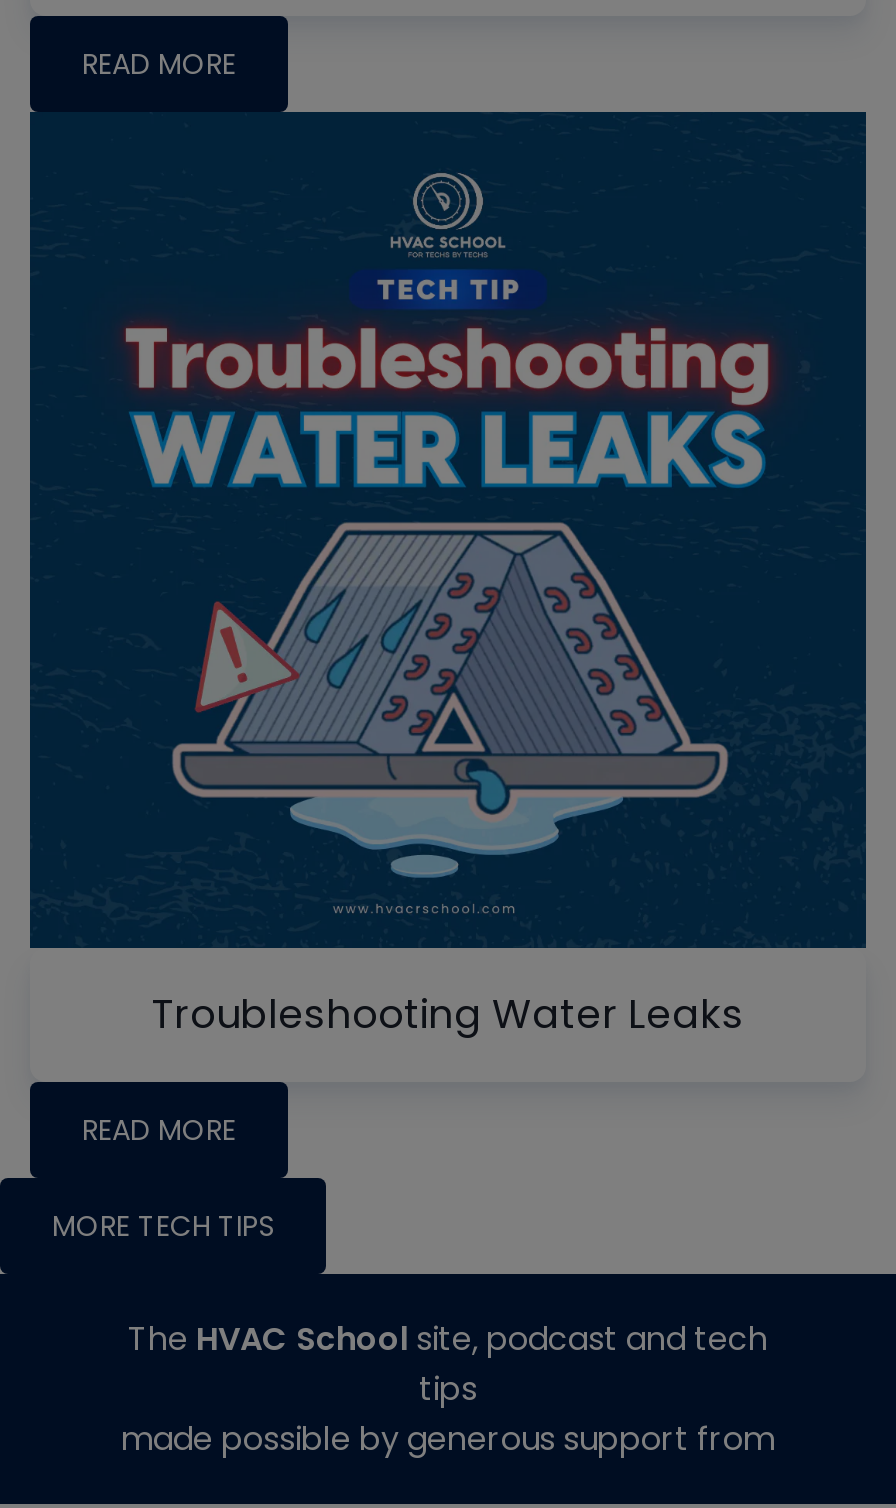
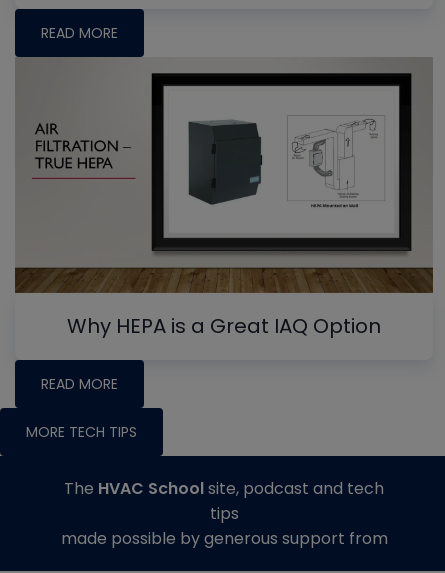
- [image]
- Troubleshooting Water Leaks
+ [image]
+ Why HEPA is a Great IAQ Option
